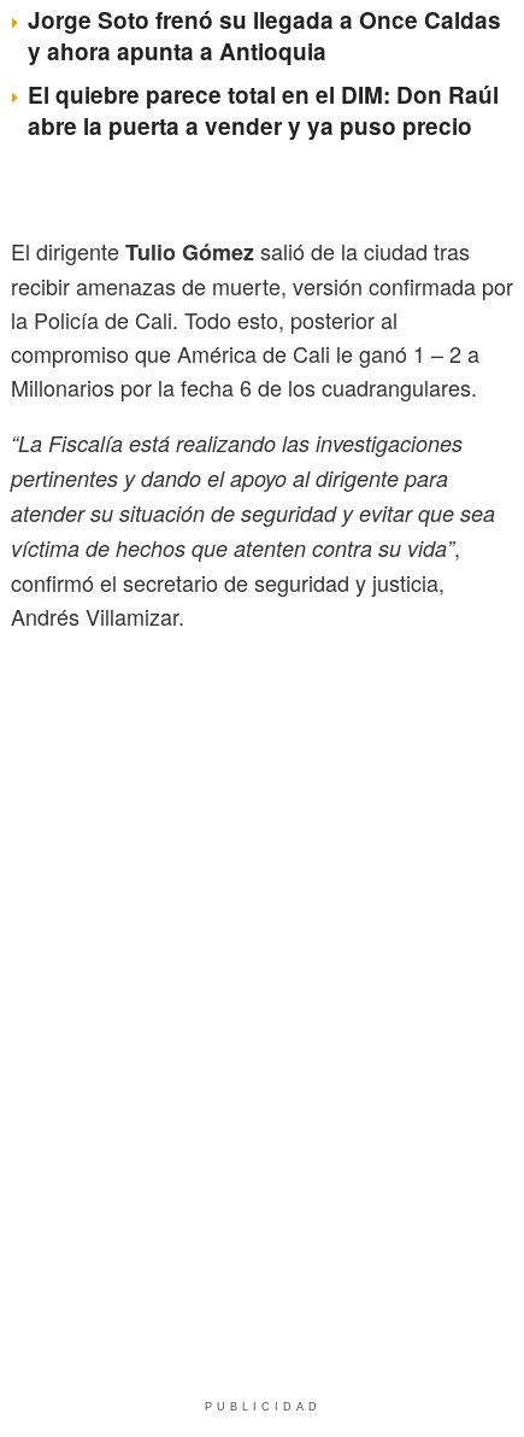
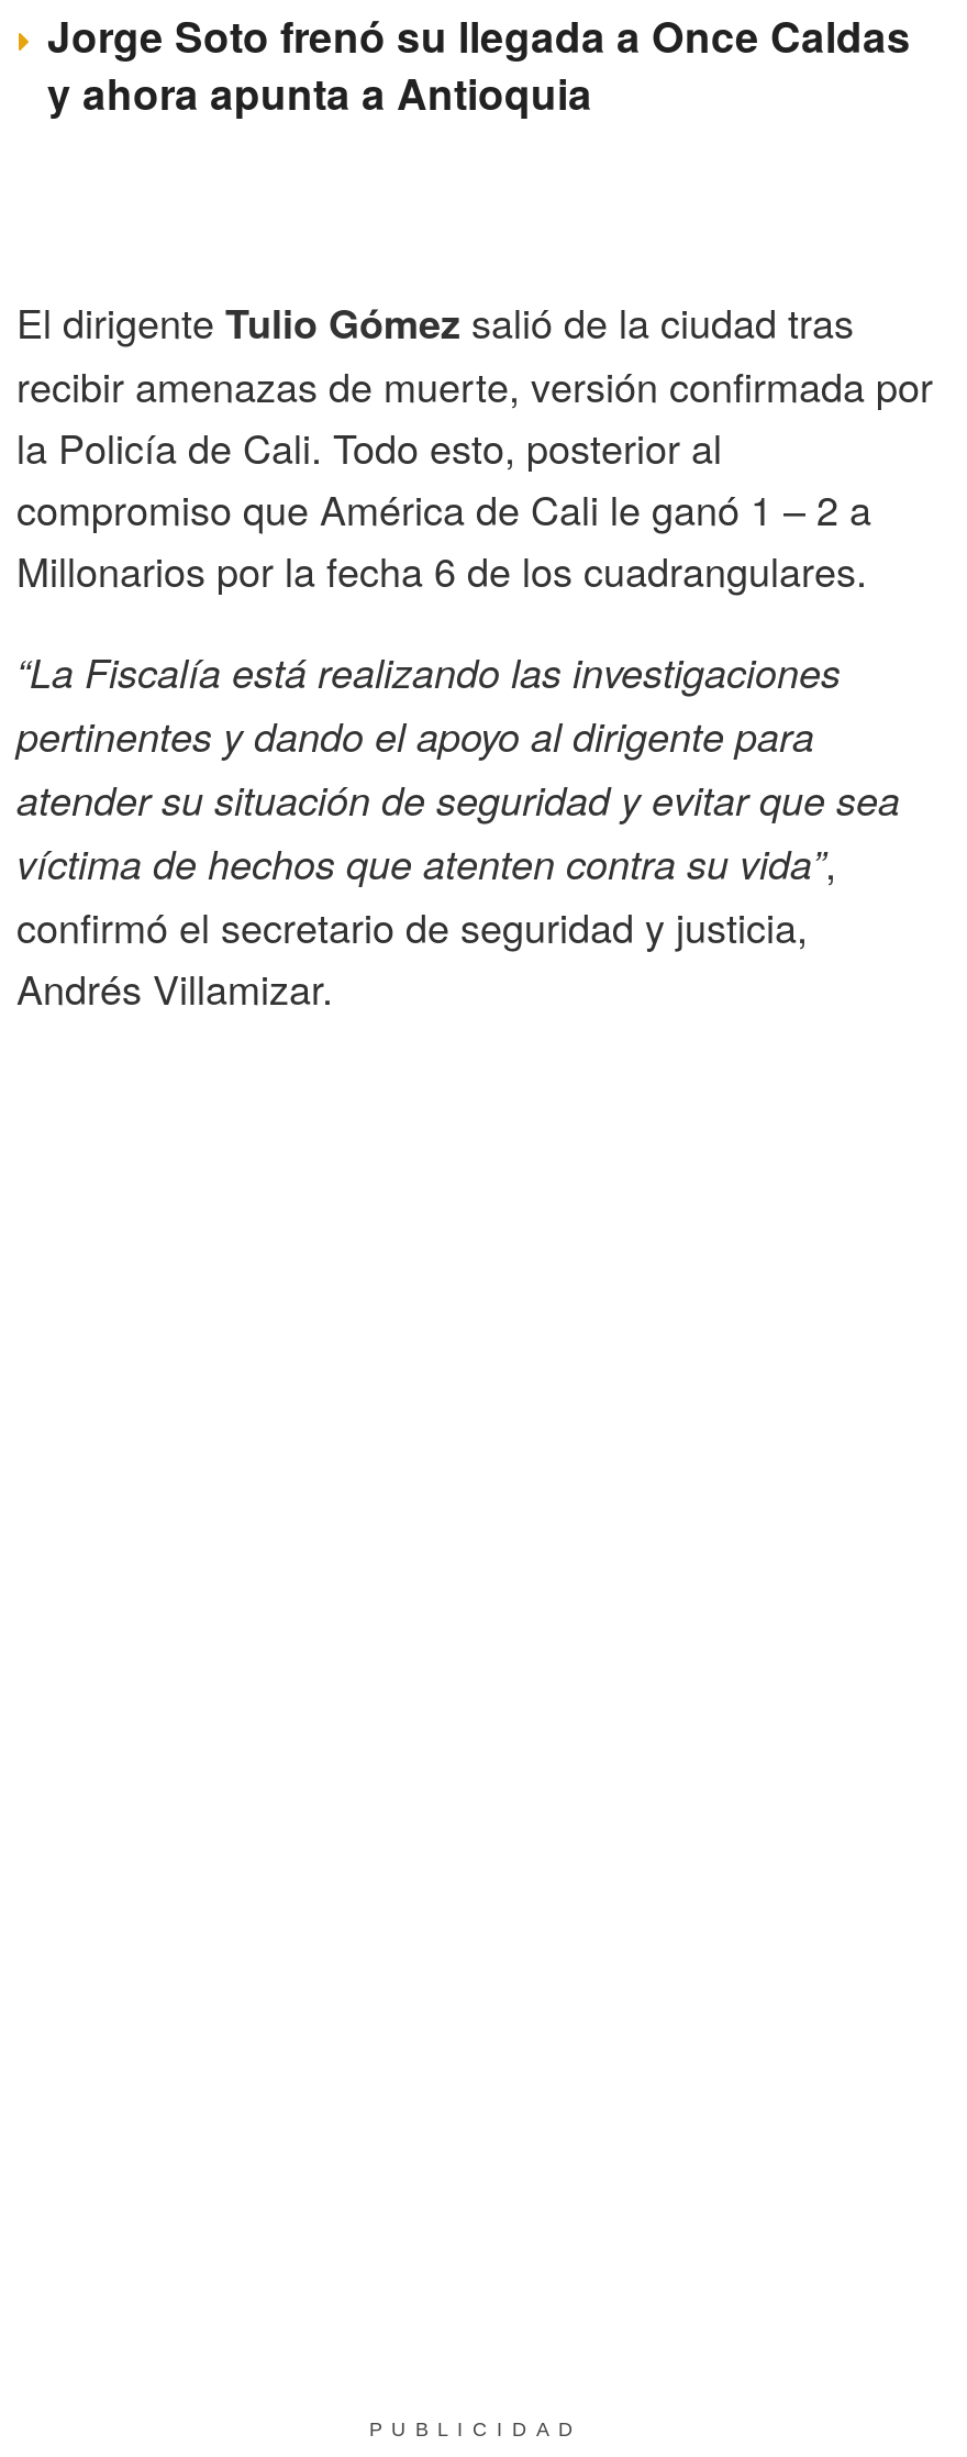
- El quiebre parece total en el DIM: Don Raúl
- abre la puerta a vender y ya puso precio
